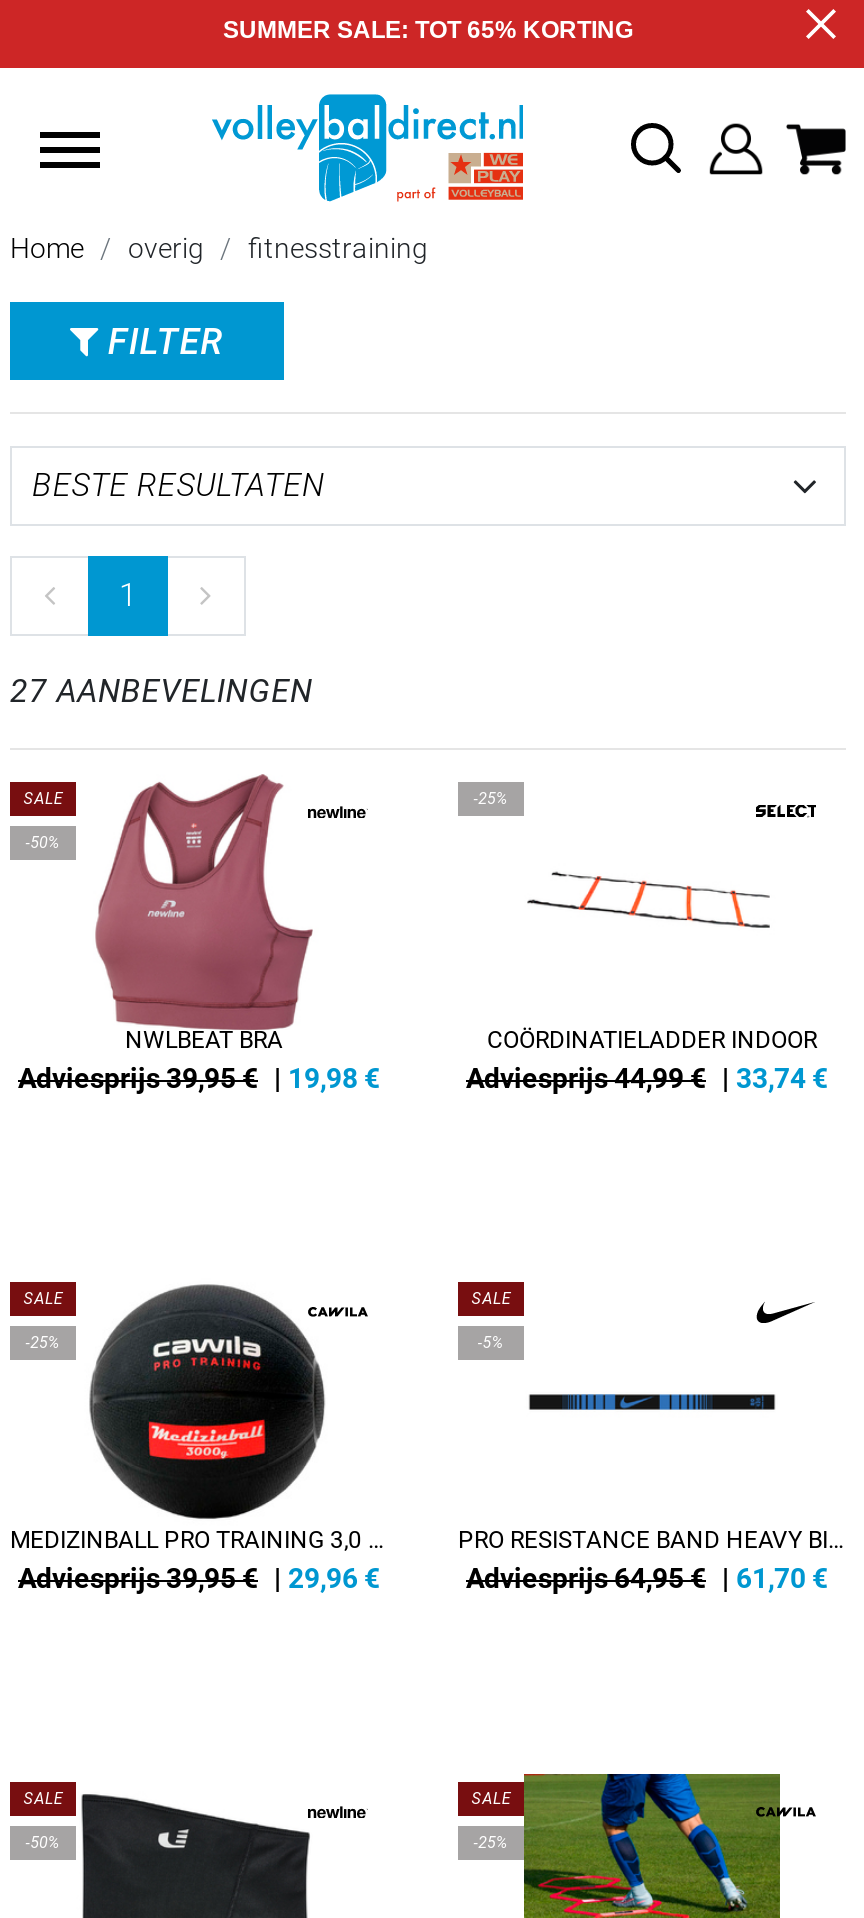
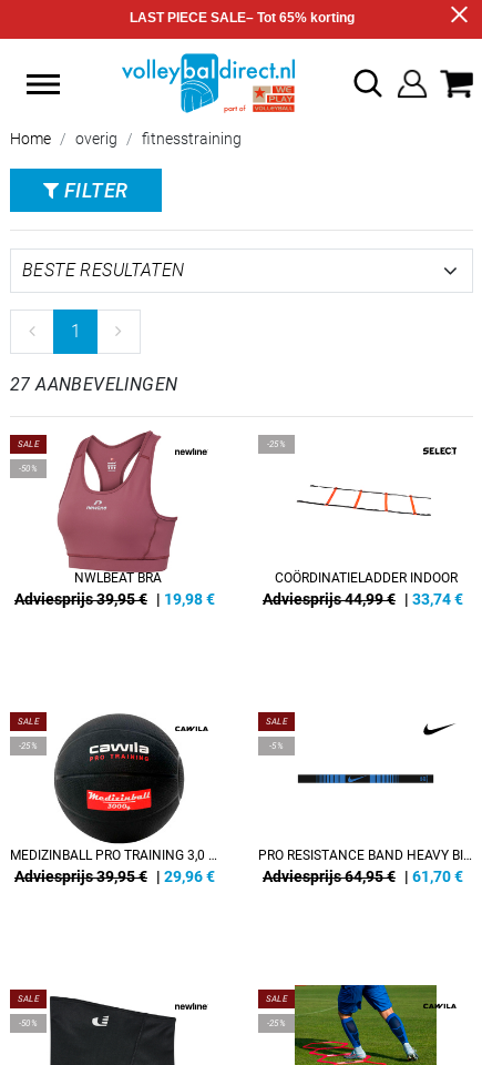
- SUMMER SALE: TOT 65% KORTING
+ LAST PIECE SALE– Tot 65% korting
